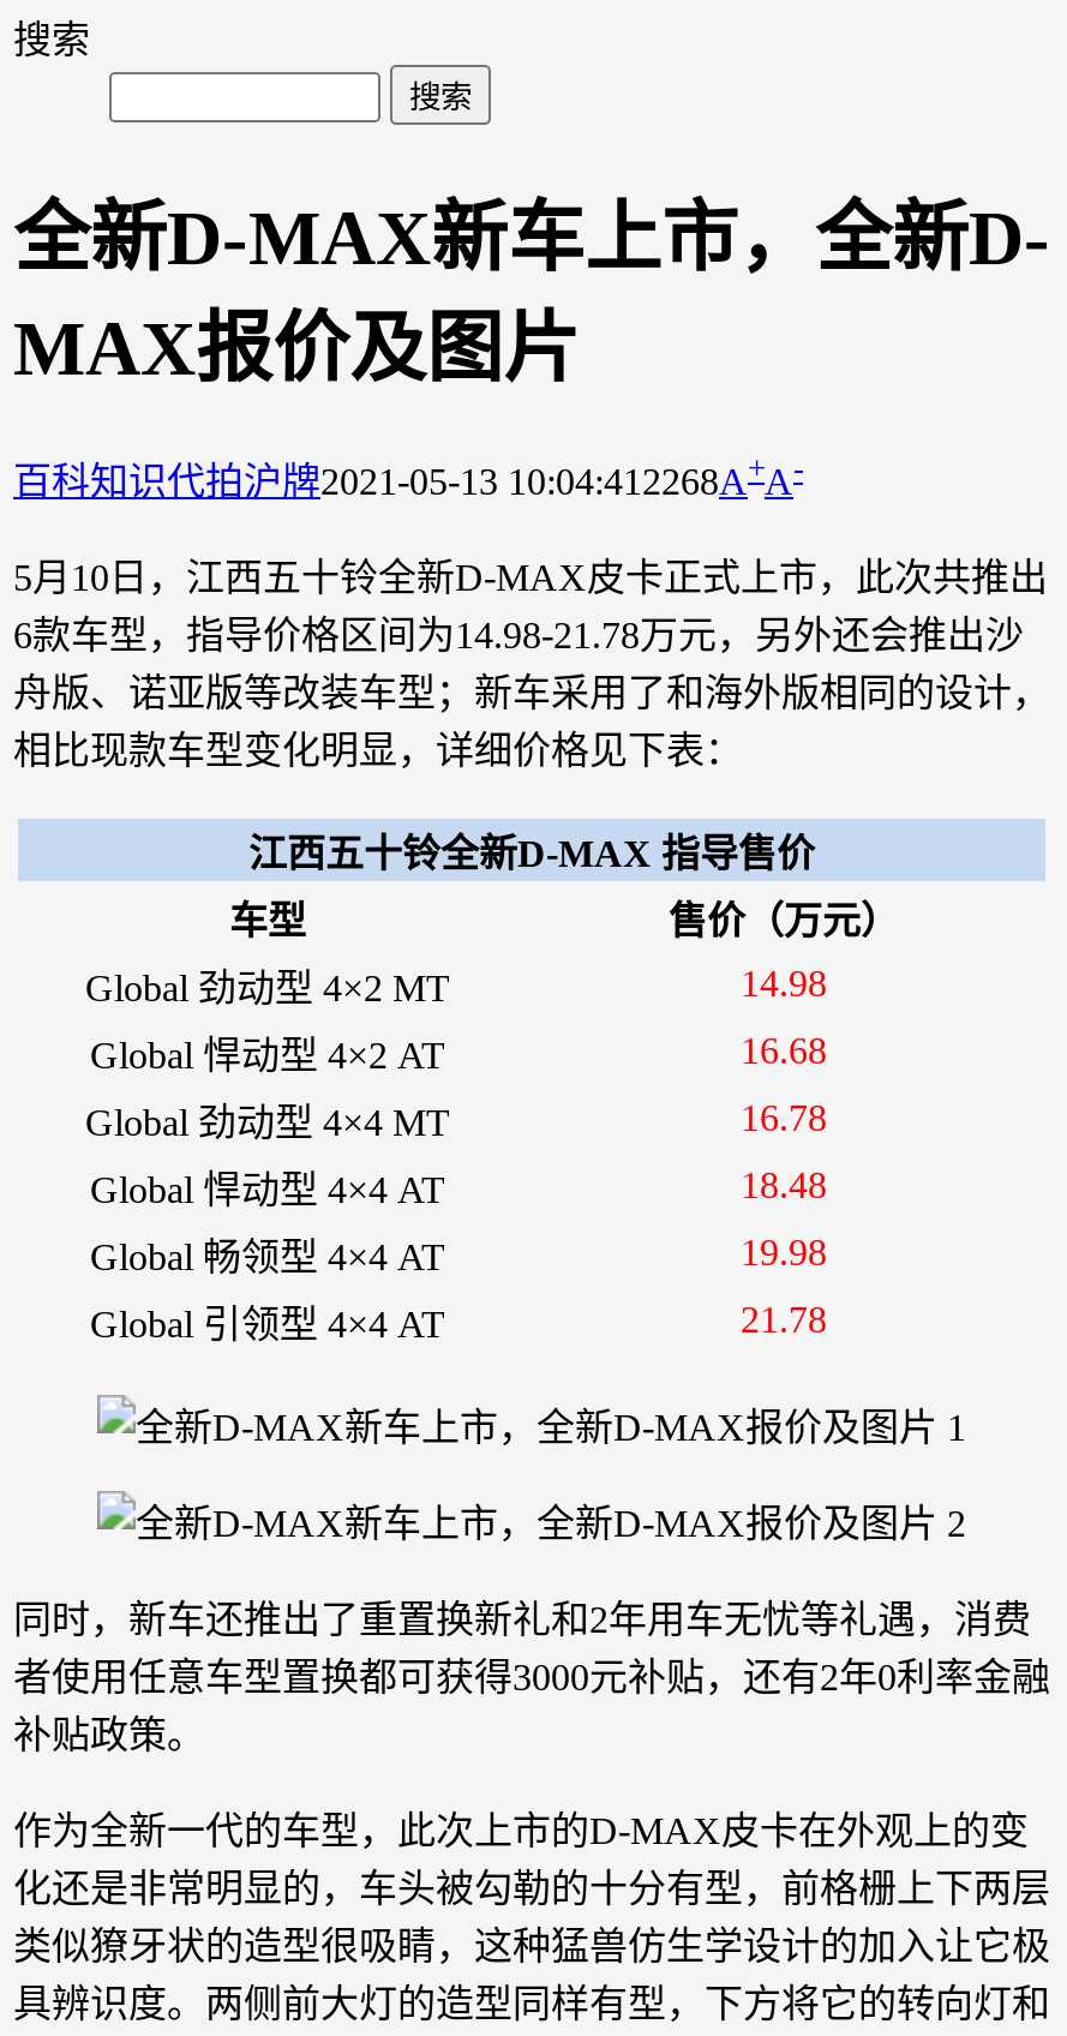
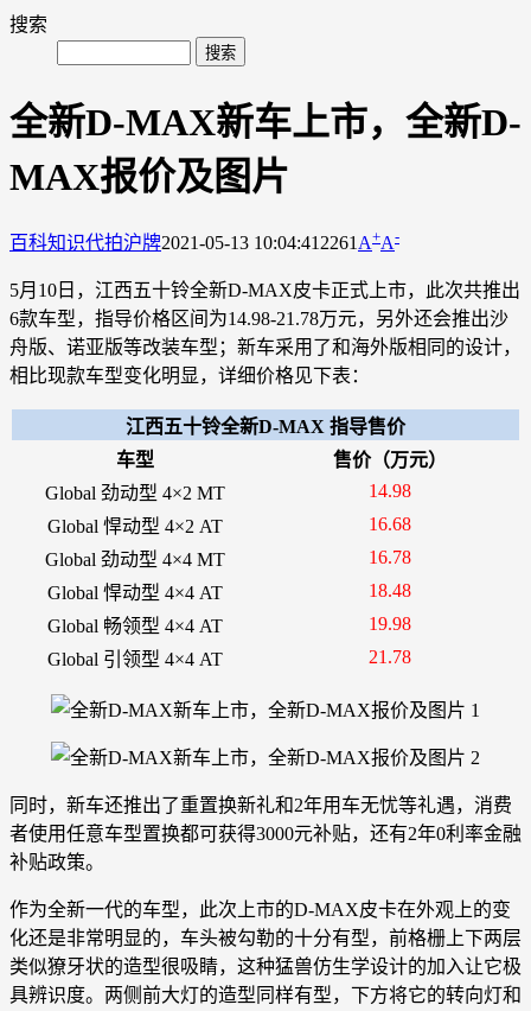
- 百科知识代拍沪牌2021-05-13 10:04:41 2268A+A-
+ 百科知识代拍沪牌2021-05-13 10:04:41 2261A+A-
